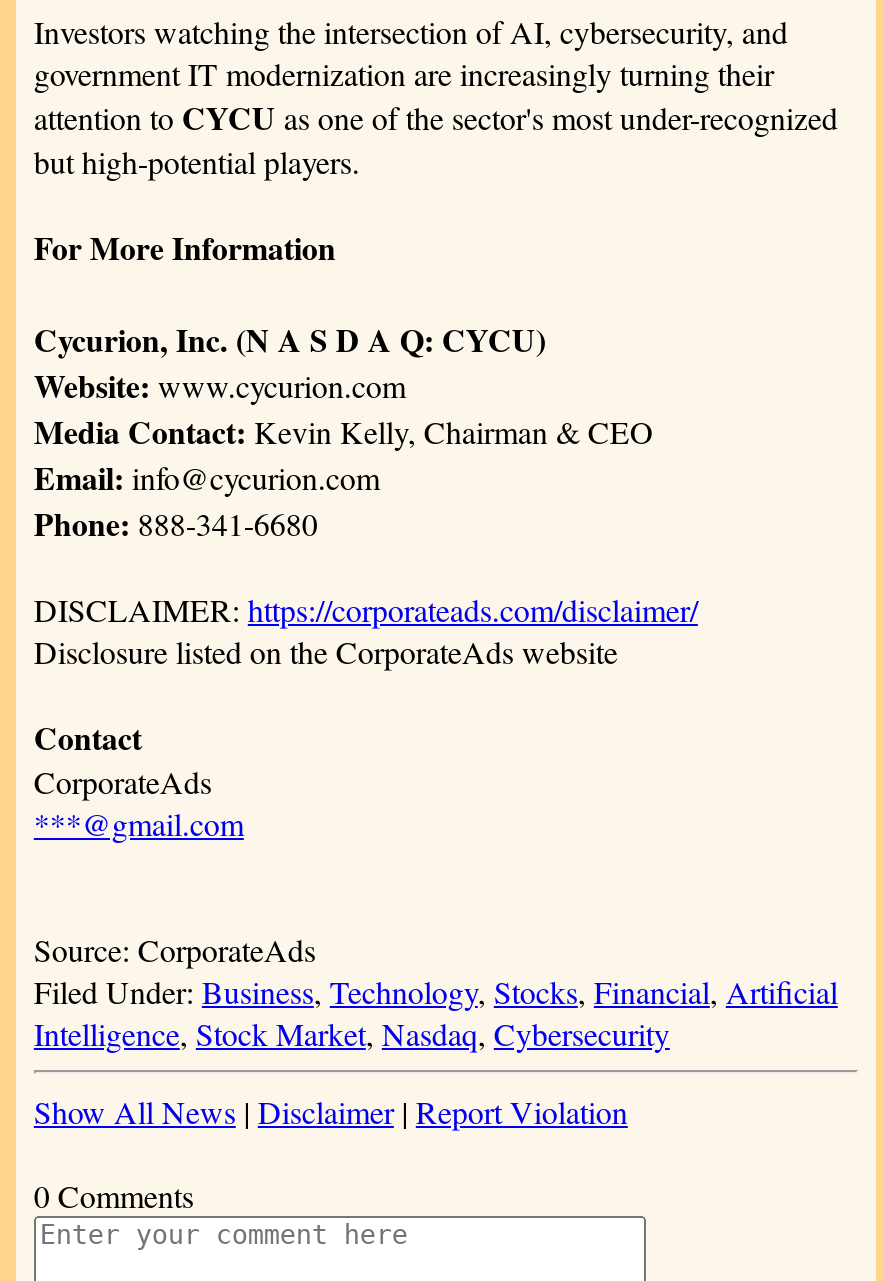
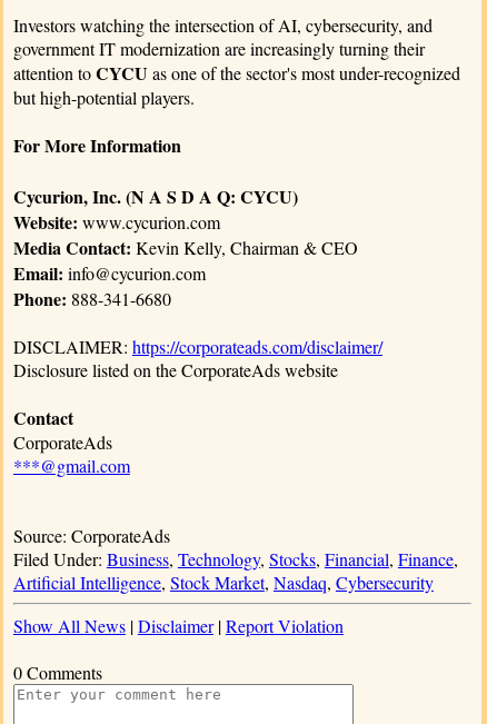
- Filed Under: Business, Technology, Stocks, Financial, Artificial
- Intelligence, Stock Market, Nasdaq, Cybersecurity
+ Filed Under: Business, Technology, Stocks, Financial, Finance,
+ Artificial Intelligence, Stock Market, Nasdaq, Cybersecurity
